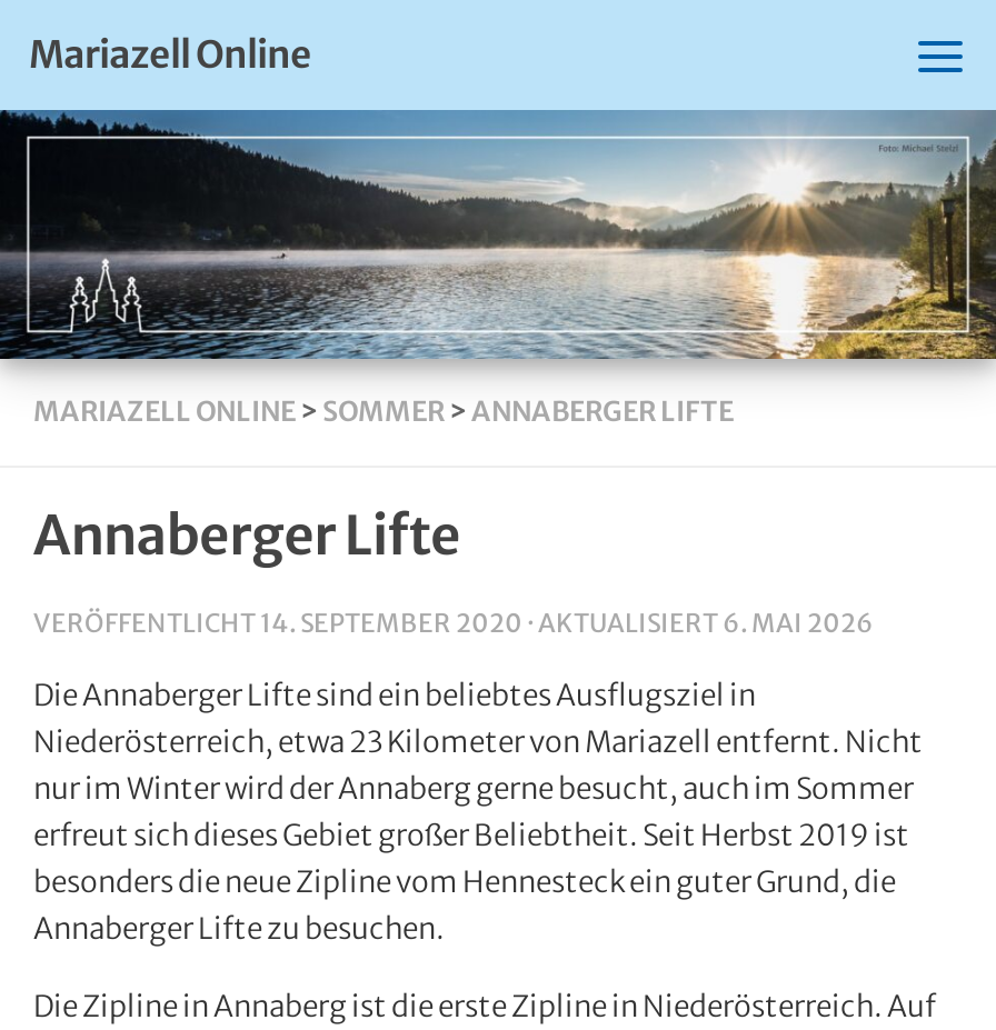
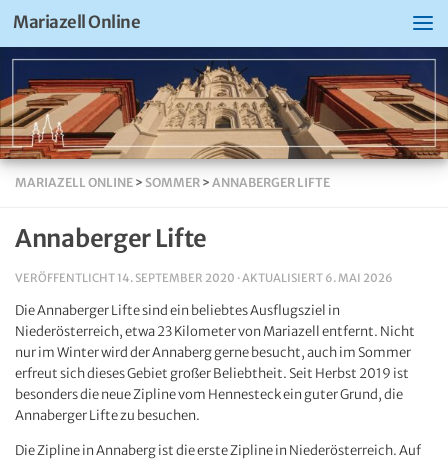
- [image]
+ [image]
